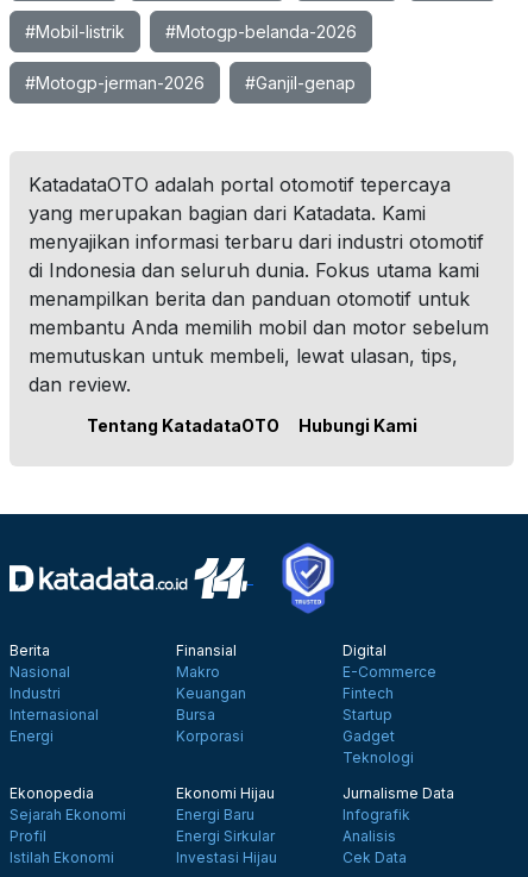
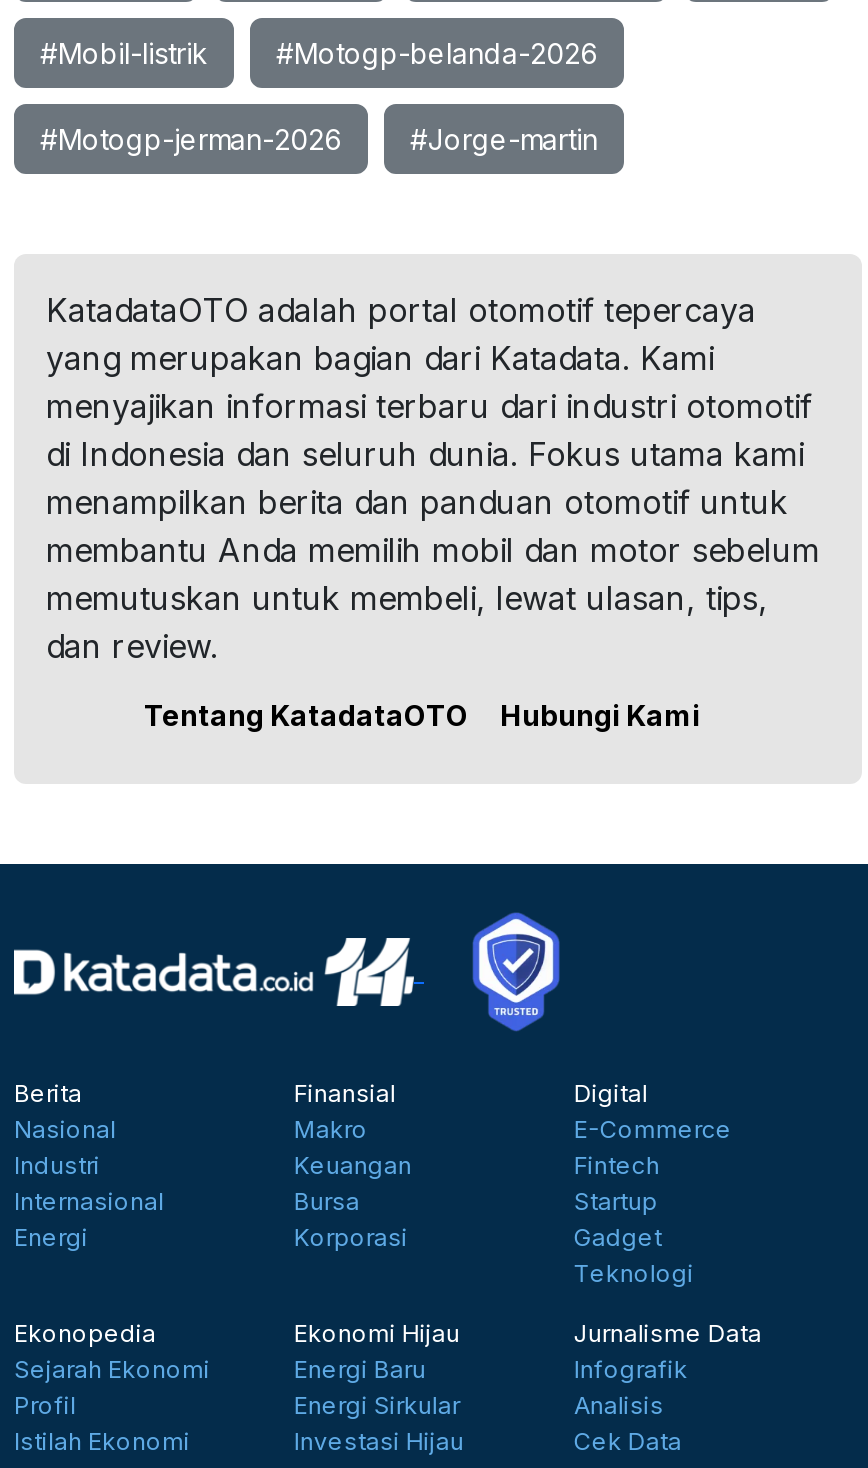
- #Ganjil-genap
+ #Jorge-martin
